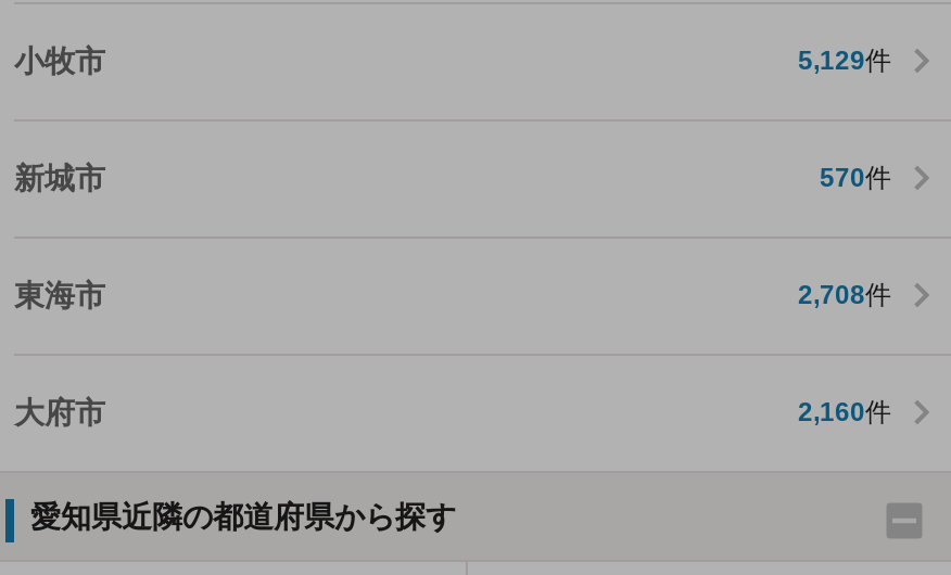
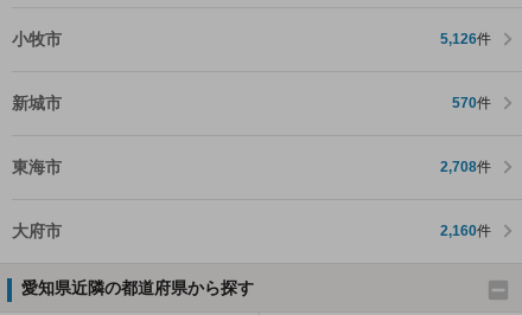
- 5,129件
+ 5,126件
